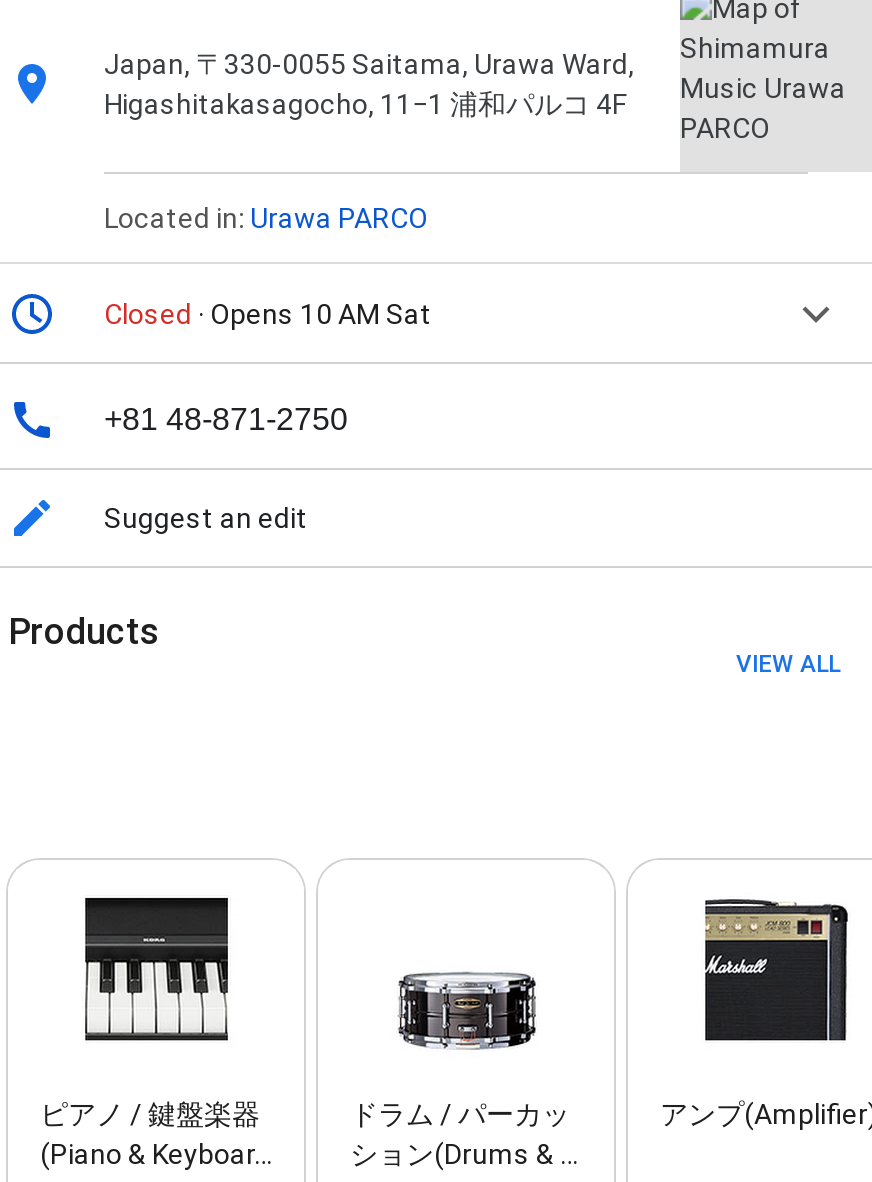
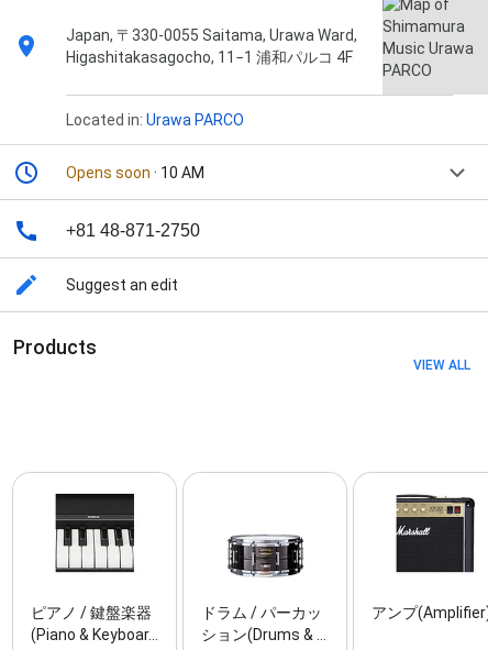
- Closed · Opens 10 AM Sat
+ Opens soon · 10 AM
